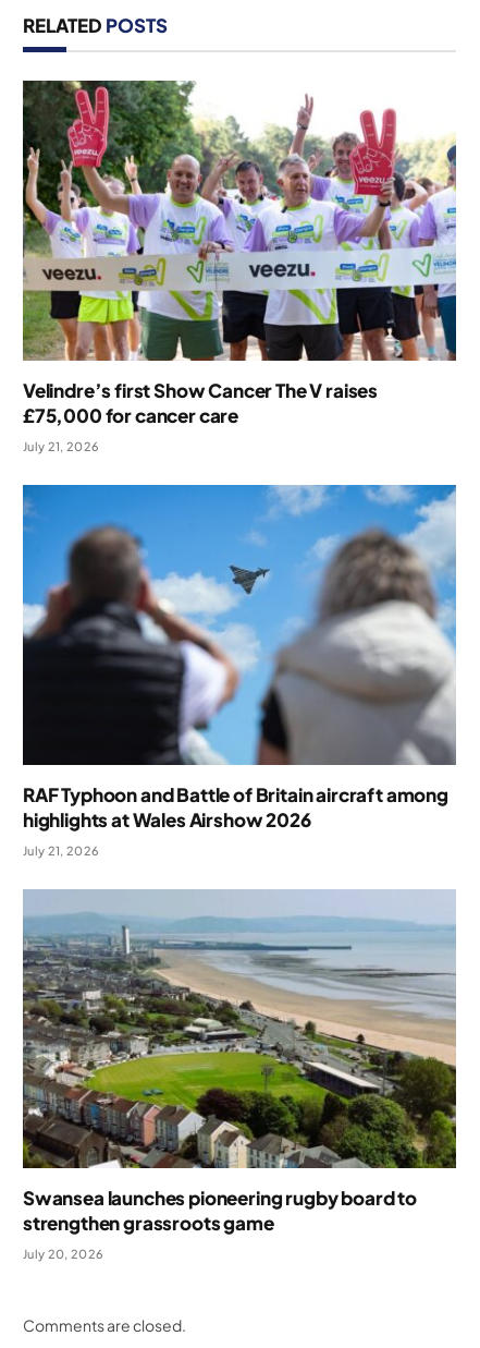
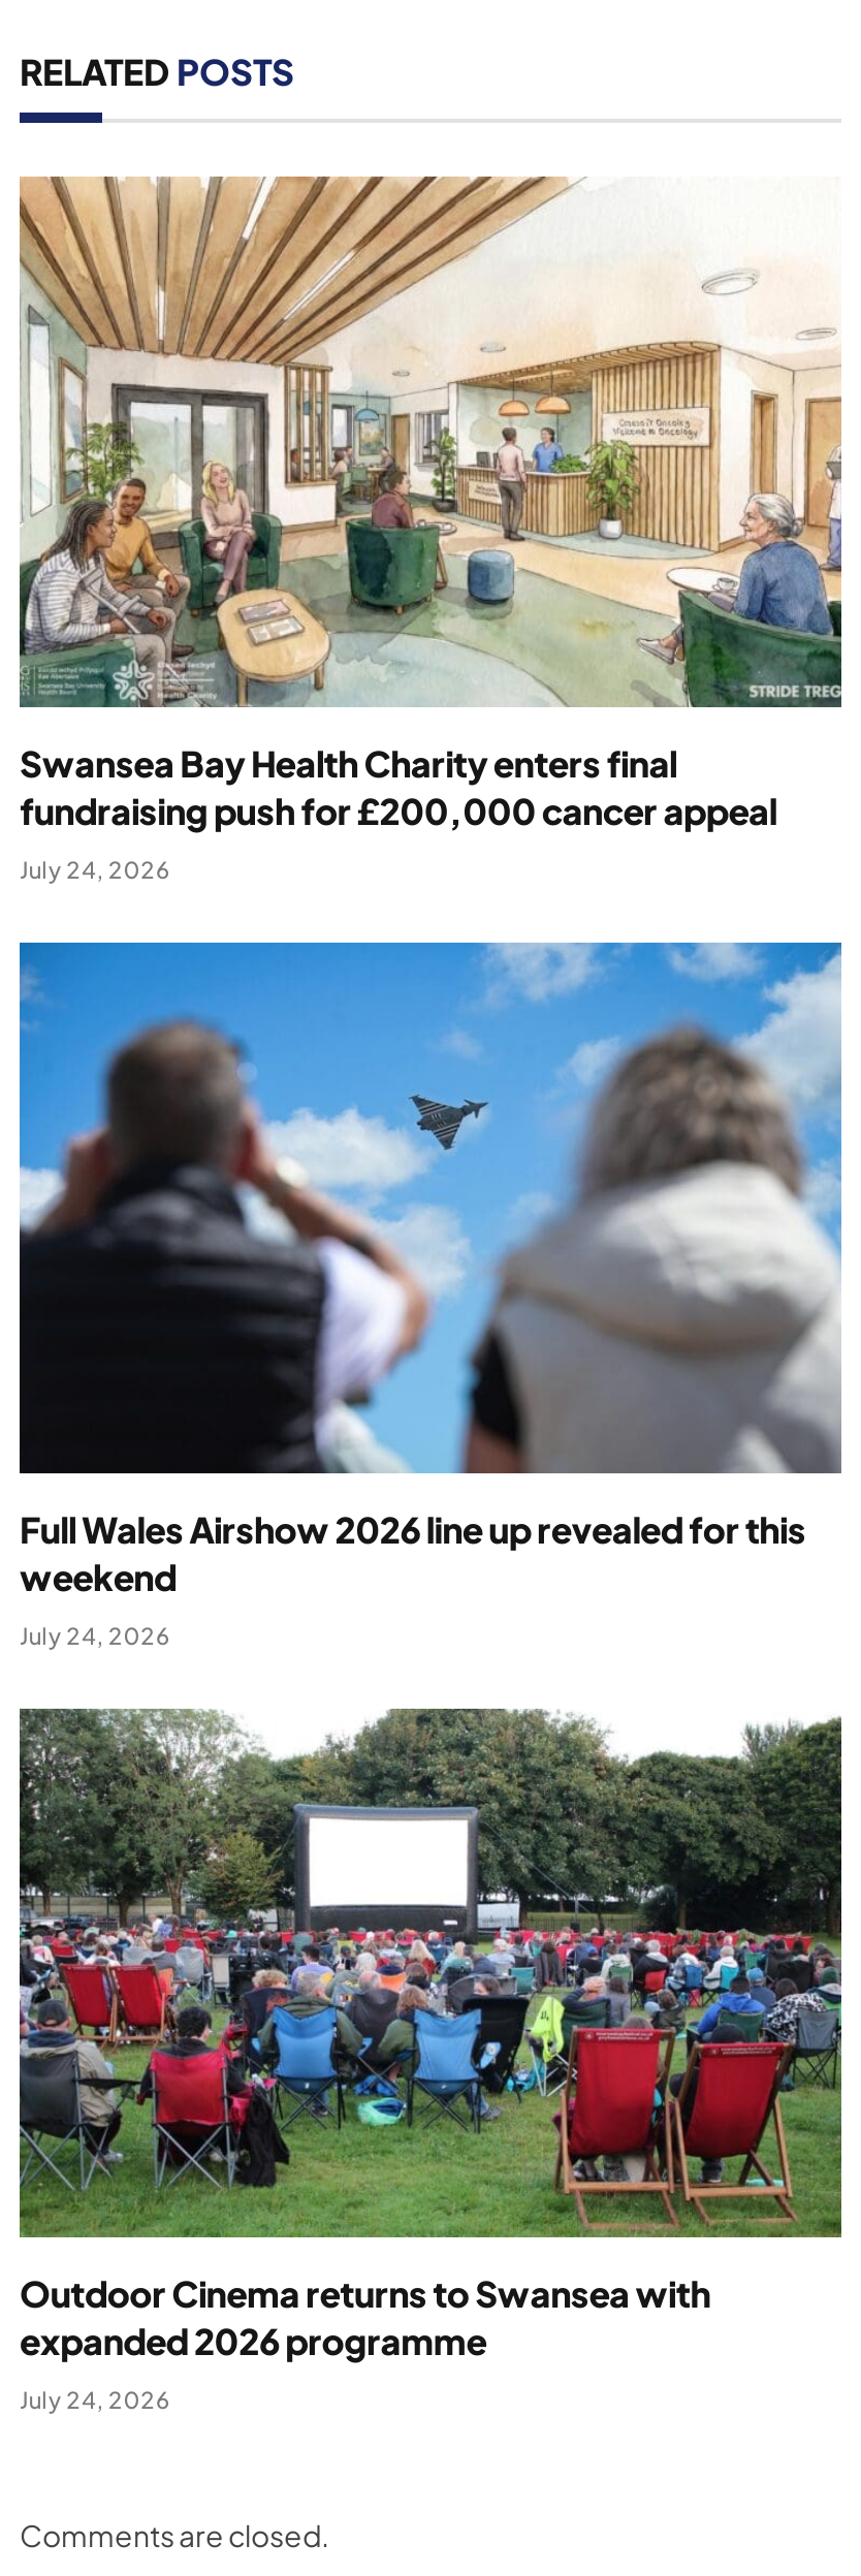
- [image]
- Velindre’s first Show Cancer The V raises
- £75,000 for cancer care
+ [image]
+ Swansea Bay Health Charity enters final
+ fundraising push for £200,000 cancer appeal

- July 21, 2026
+ July 24, 2026

- RAF Typhoon and Battle of Britain aircraft among
- highlights at Wales Airshow 2026
+ Full Wales Airshow 2026 line up revealed for this
+ weekend

- July 21, 2026
+ July 24, 2026

- [image]
- Swansea launches pioneering rugby board to
- strengthen grassroots game
+ [image]
+ Outdoor Cinema returns to Swansea with
+ expanded 2026 programme

- July 20, 2026
+ July 24, 2026
